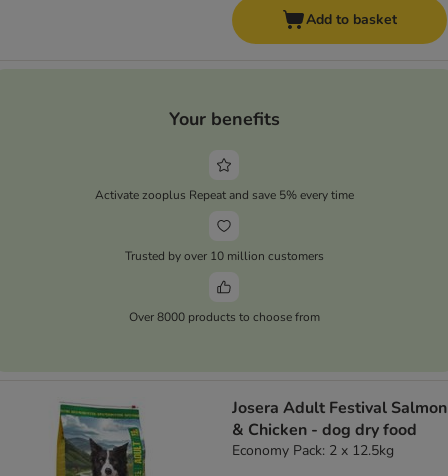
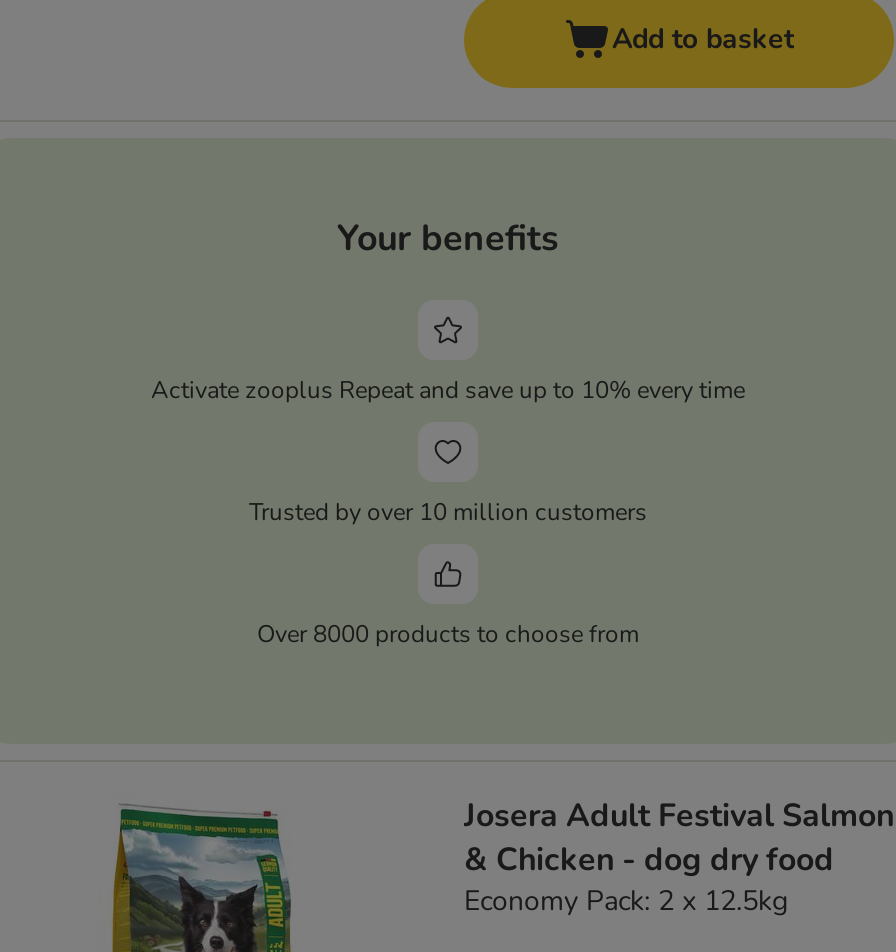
- Activate zooplus Repeat and save 5% every time
+ Activate zooplus Repeat and save up to 10% every time
